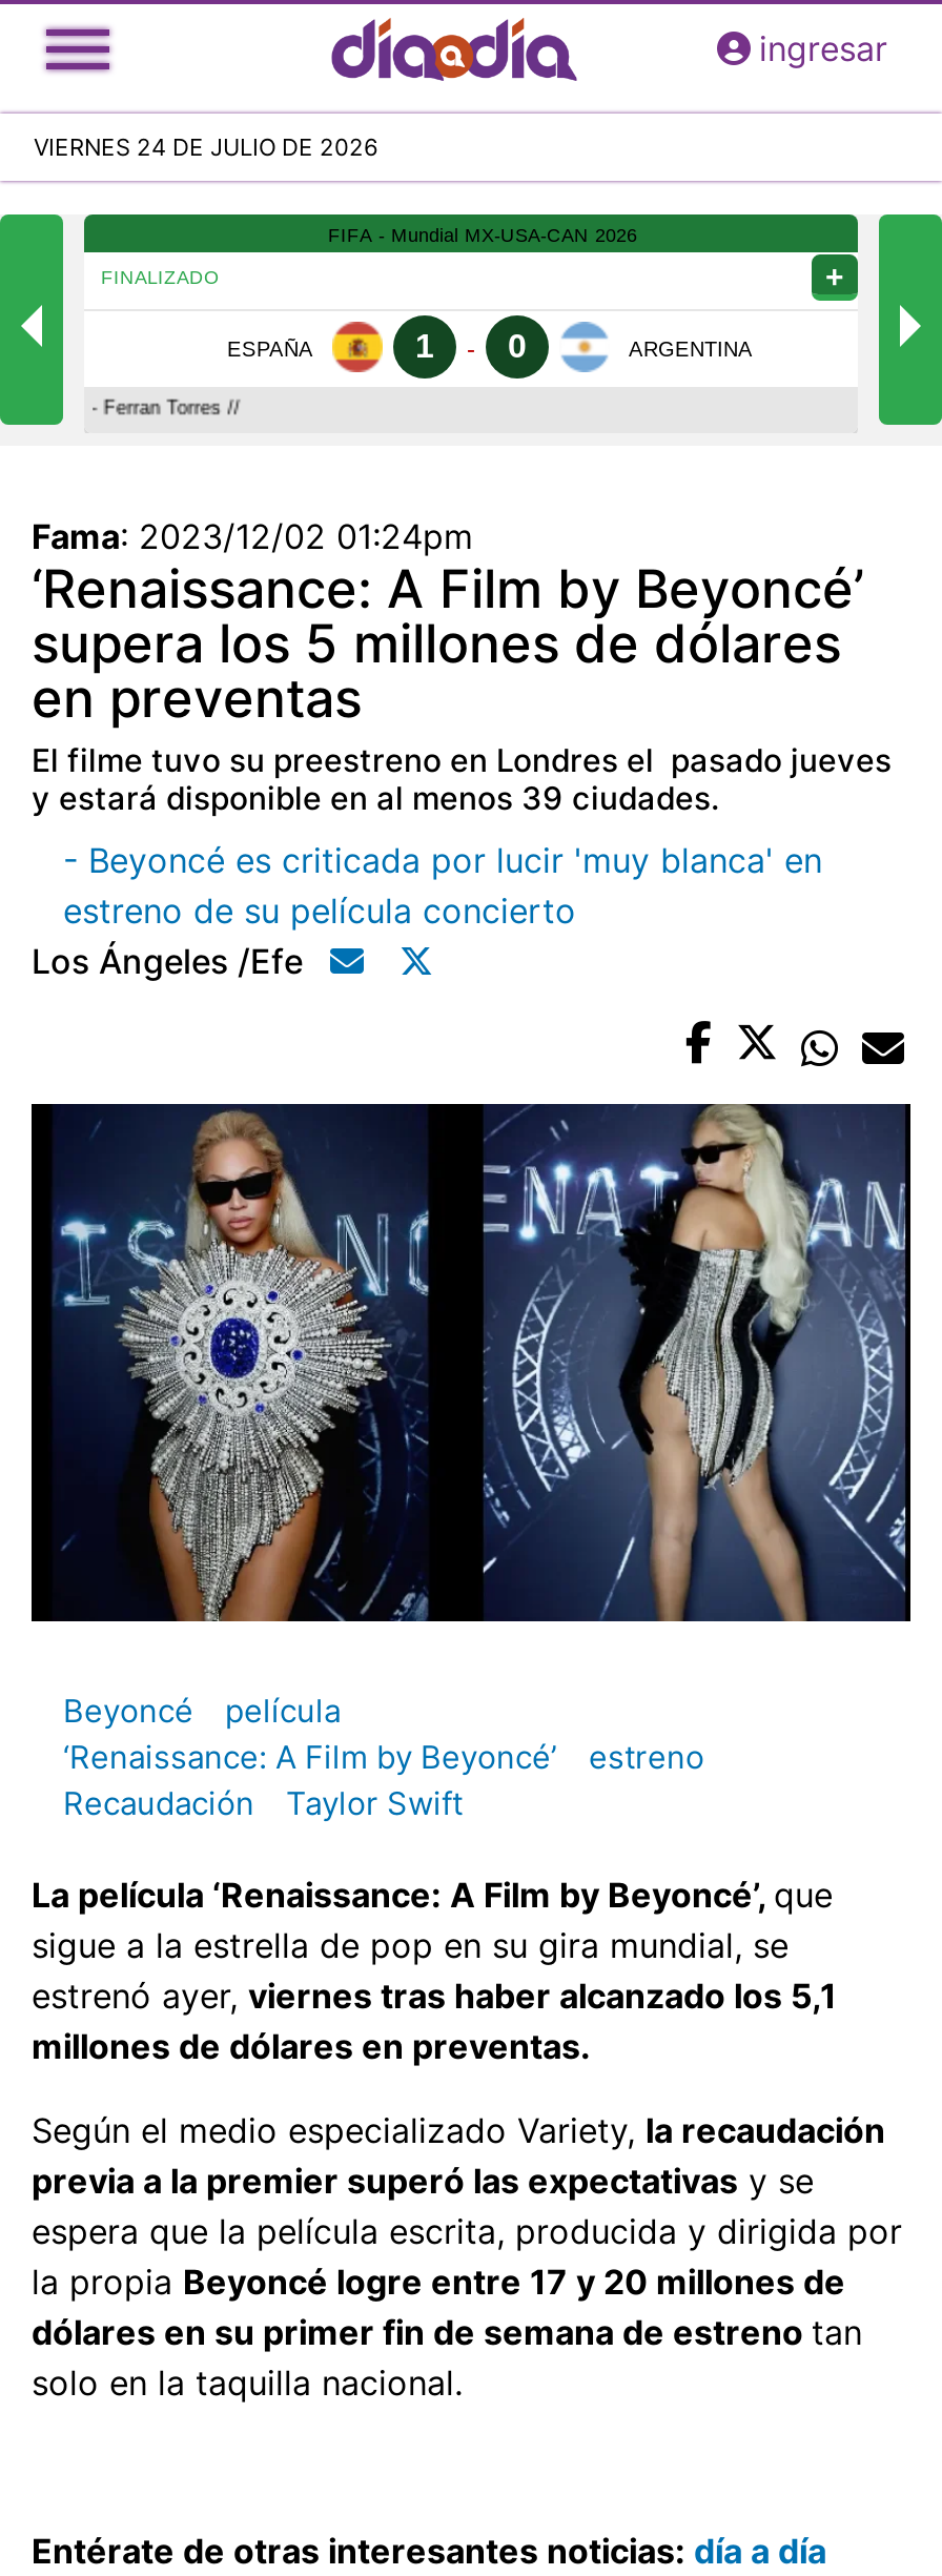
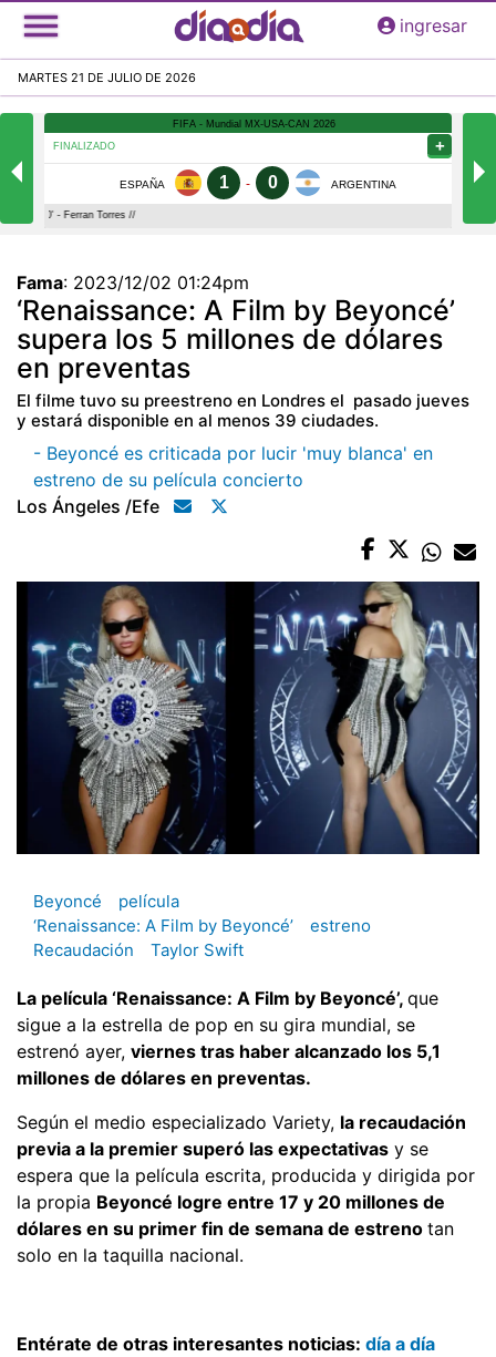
- VIERNES 24 DE JULIO DE 2026
+ MARTES 21 DE JULIO DE 2026
